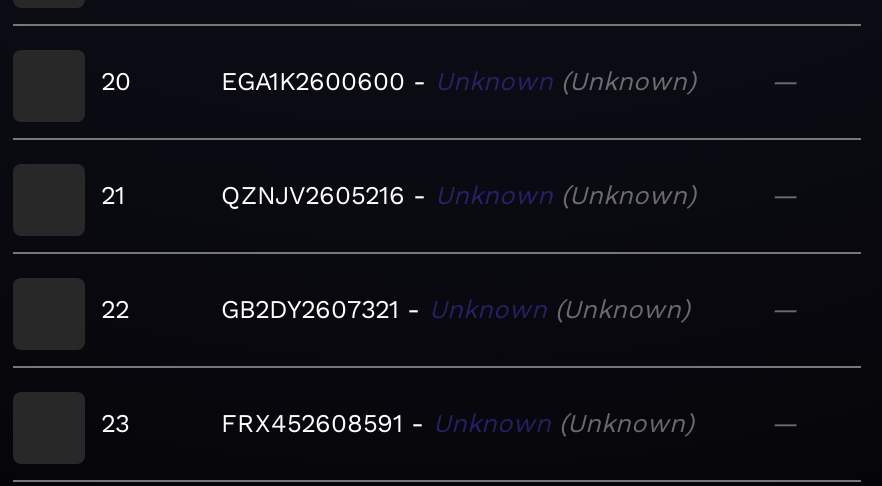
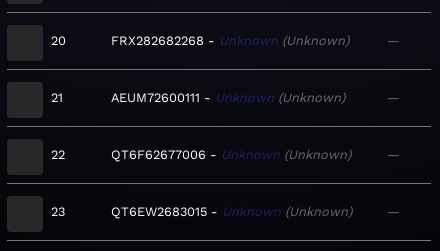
- EGA1K2600600
+ FRX282682268

- QZNJV2605216
+ AEUM72600111

- GB2DY2607321
+ QT6F62677006

- FRX452608591
+ QT6EW2683015
